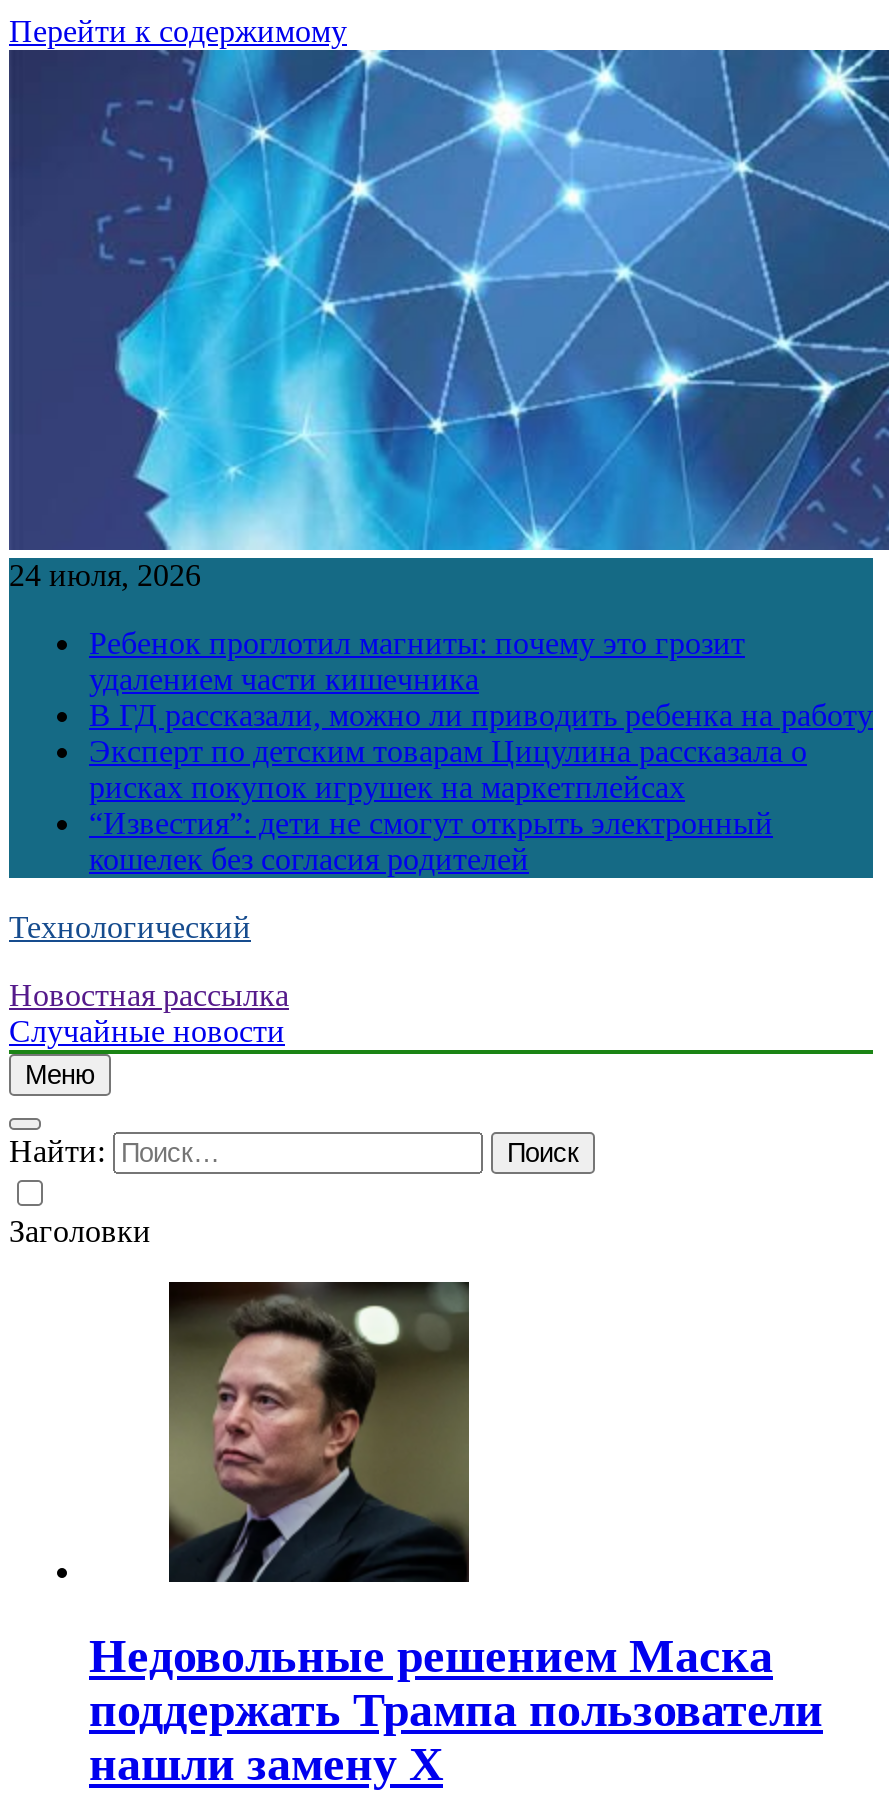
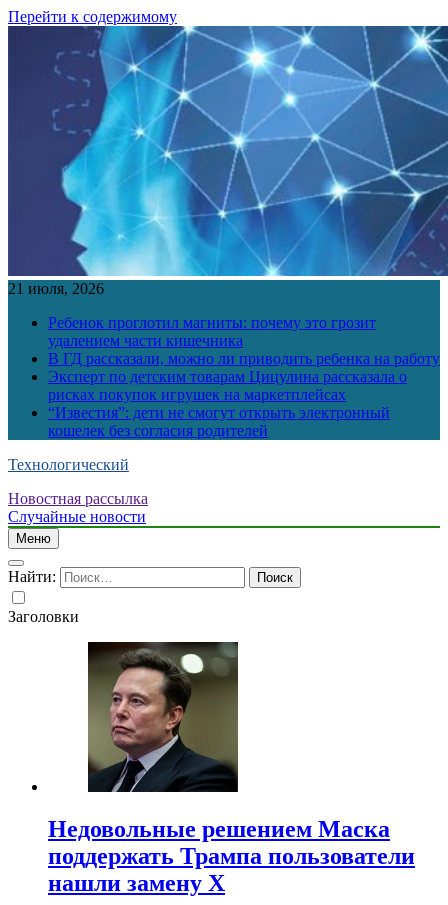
- 24 июля, 2026
+ 21 июля, 2026
